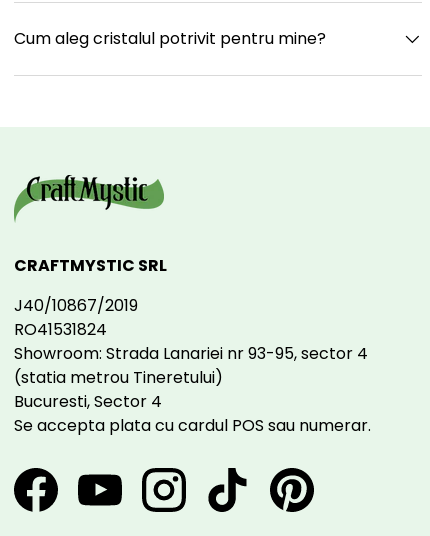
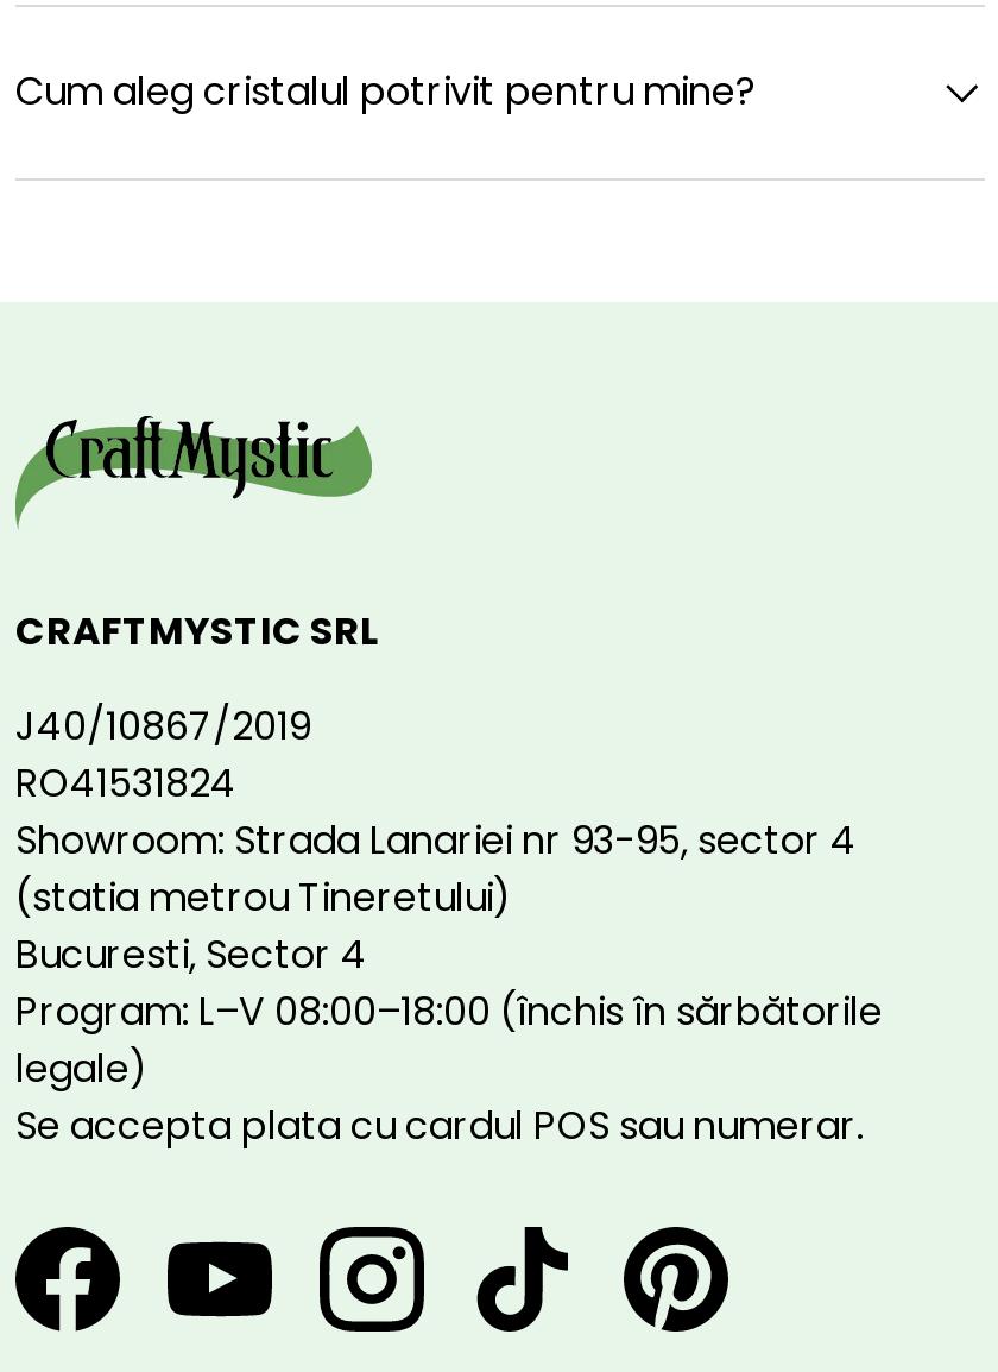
+ Program: L–V 08:00–18:00 (închis în sărbătorile
+ legale)
